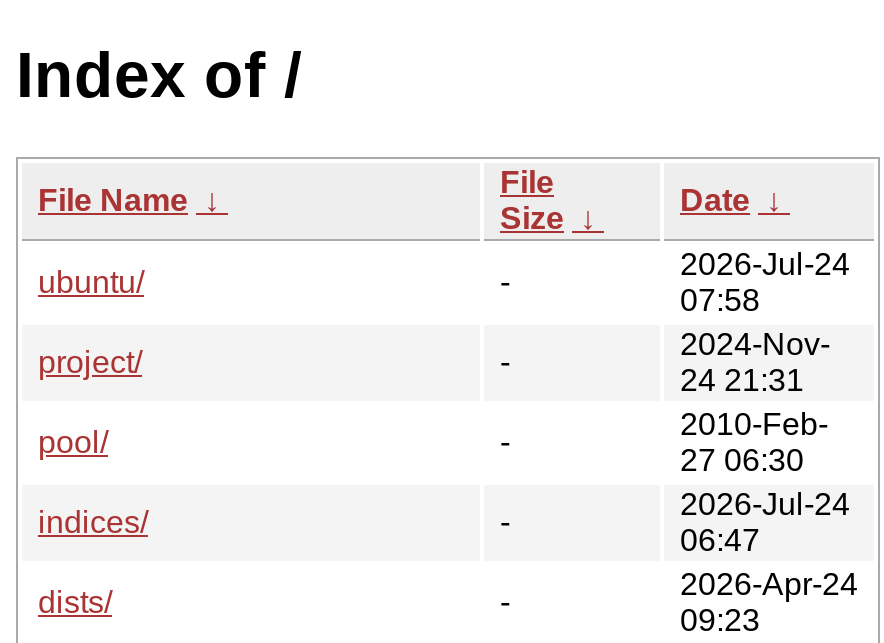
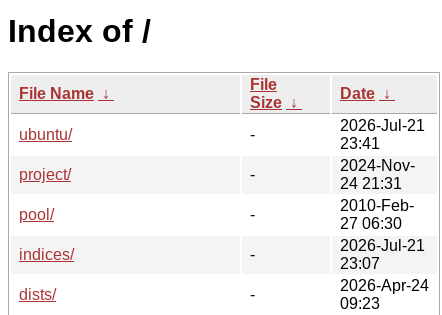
- 2026-Jul-24
- 07:58
+ 2026-Jul-21
+ 23:41

- 2026-Jul-24
- 06:47
+ 2026-Jul-21
+ 23:07
